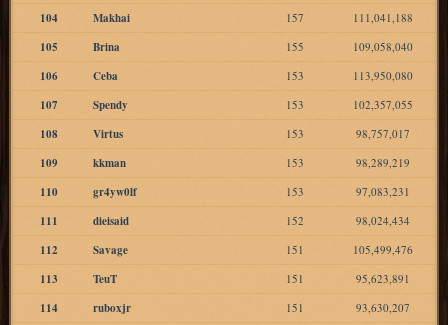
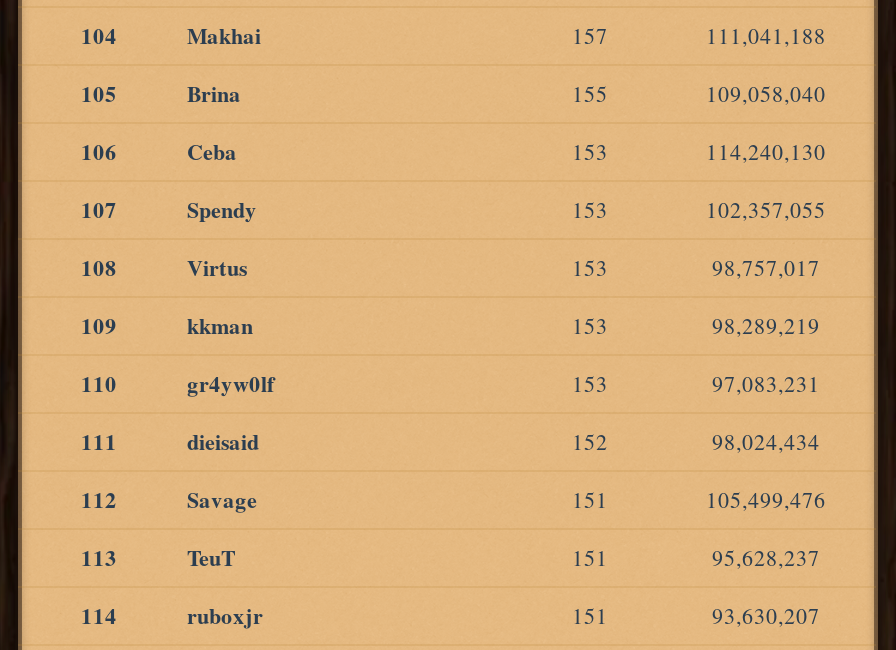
- 113,950,080
+ 114,240,130

- 95,623,891
+ 95,628,237
